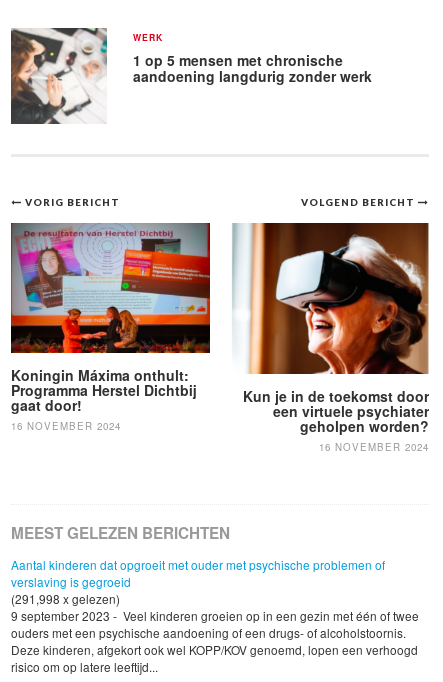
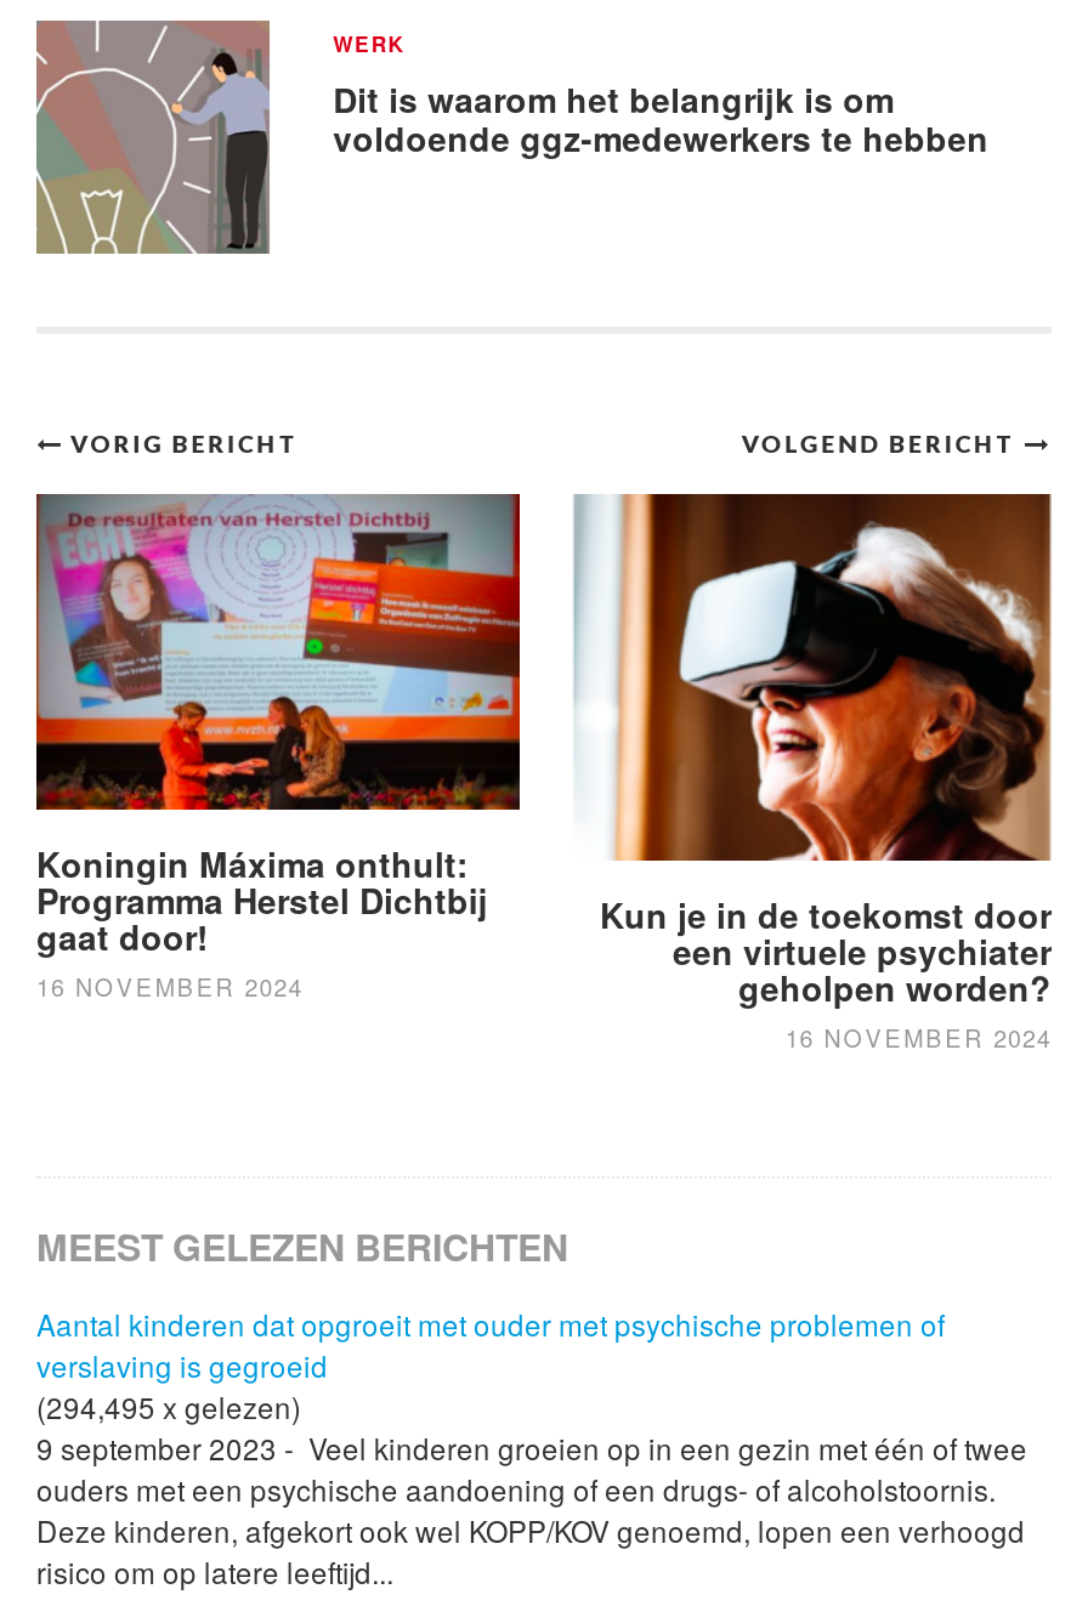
- [image]
- 1 op 5 mensen met chronische
- aandoening langdurig zonder werk
+ [image]
+ Dit is waarom het belangrijk is om
+ voldoende ggz-medewerkers te hebben

- (291,998 x gelezen)
+ (294,495 x gelezen)
